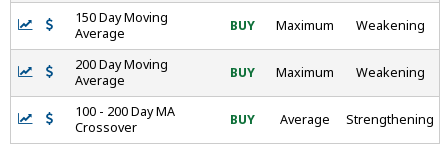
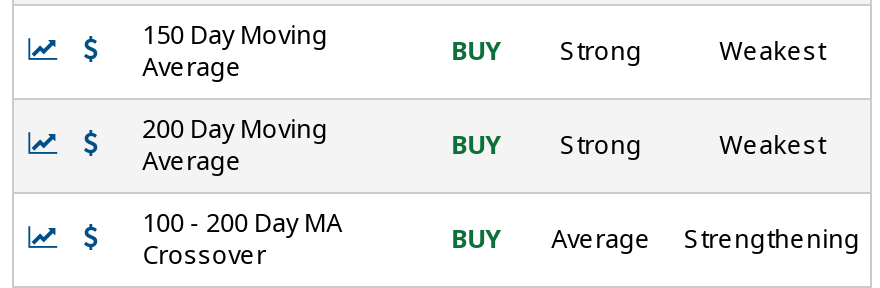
- Maximum
- Weakening
+ Strong
+ Weakest

- Maximum
- Weakening
+ Strong
+ Weakest
